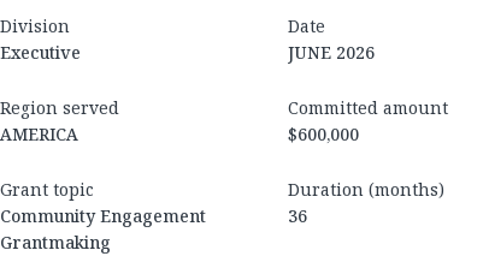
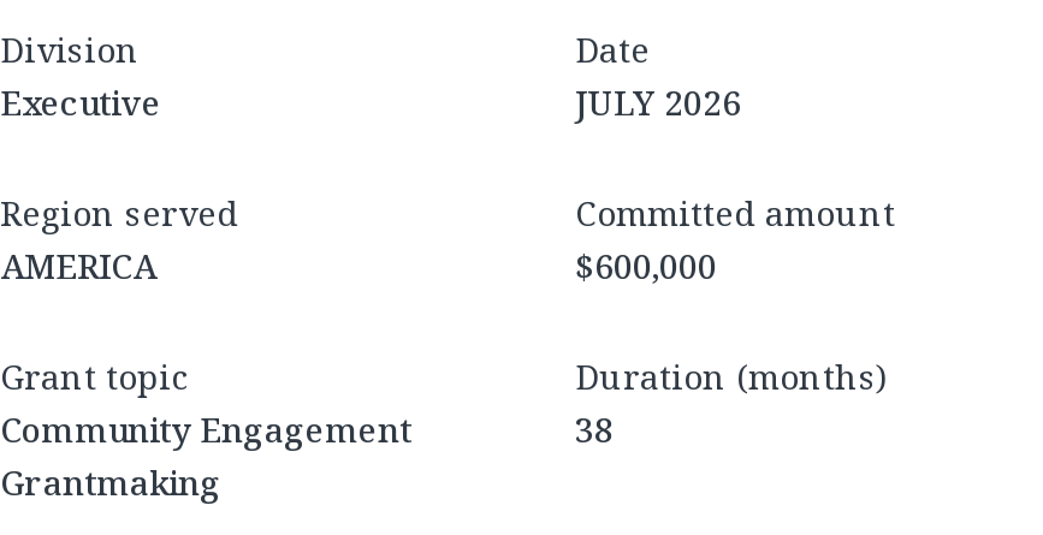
- JUNE 2026
+ JULY 2026

- 36
+ 38
